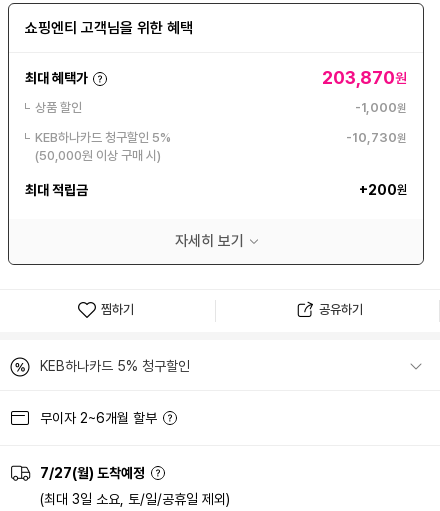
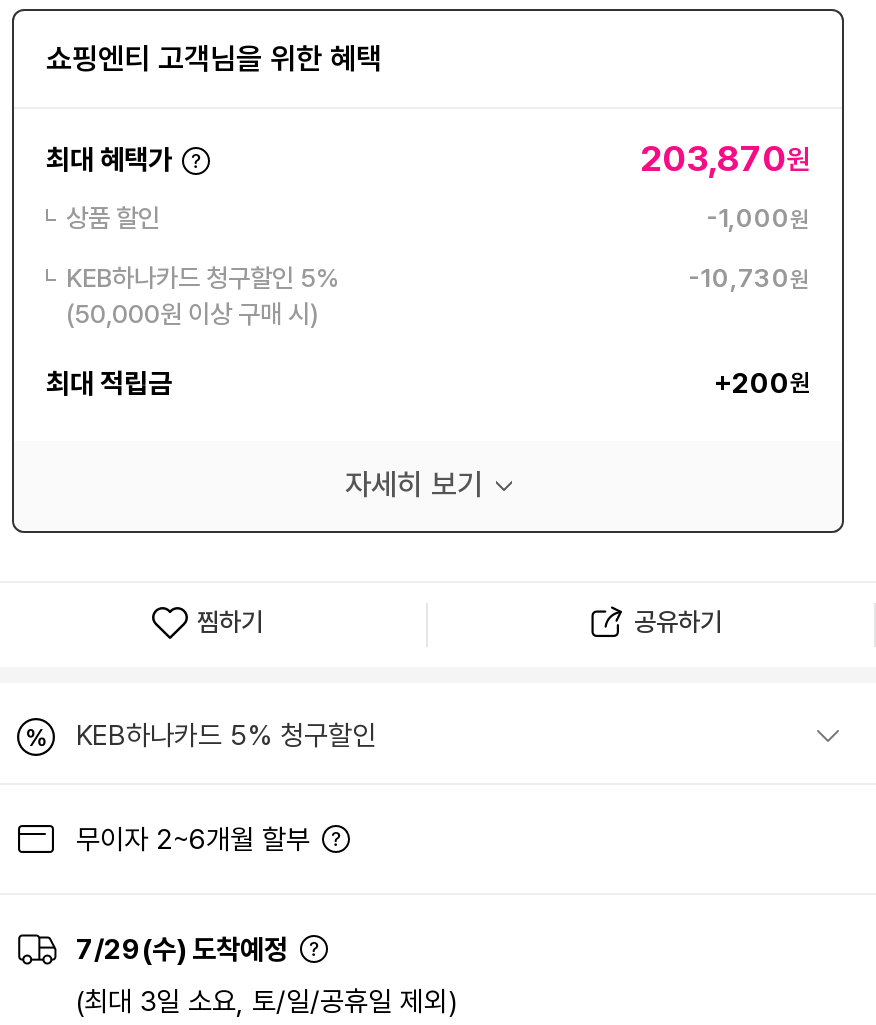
- 7/27(월) 도착예정
+ 7/29(수) 도착예정
